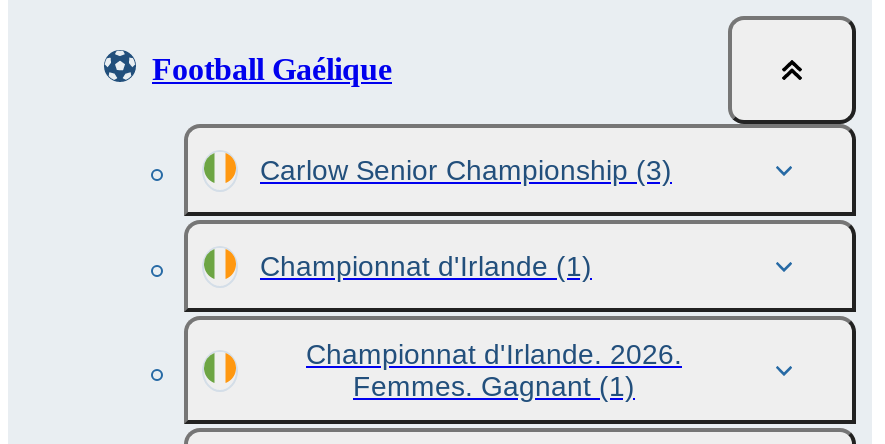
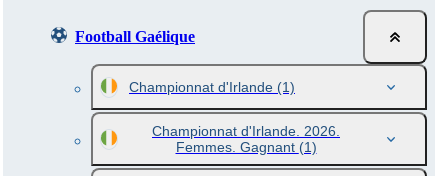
- Carlow Senior Championship (3)
